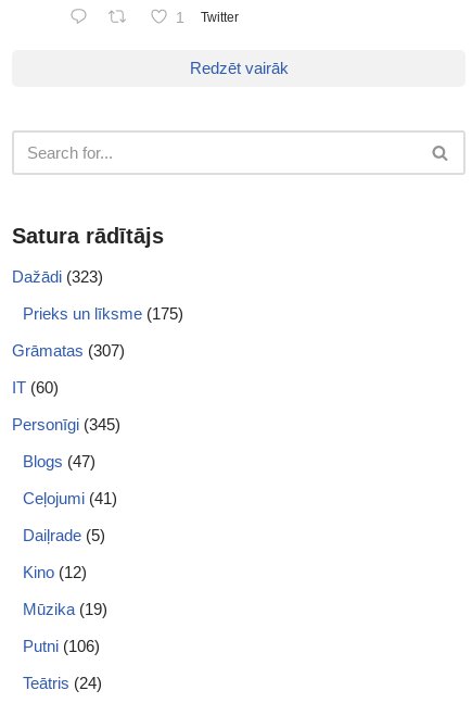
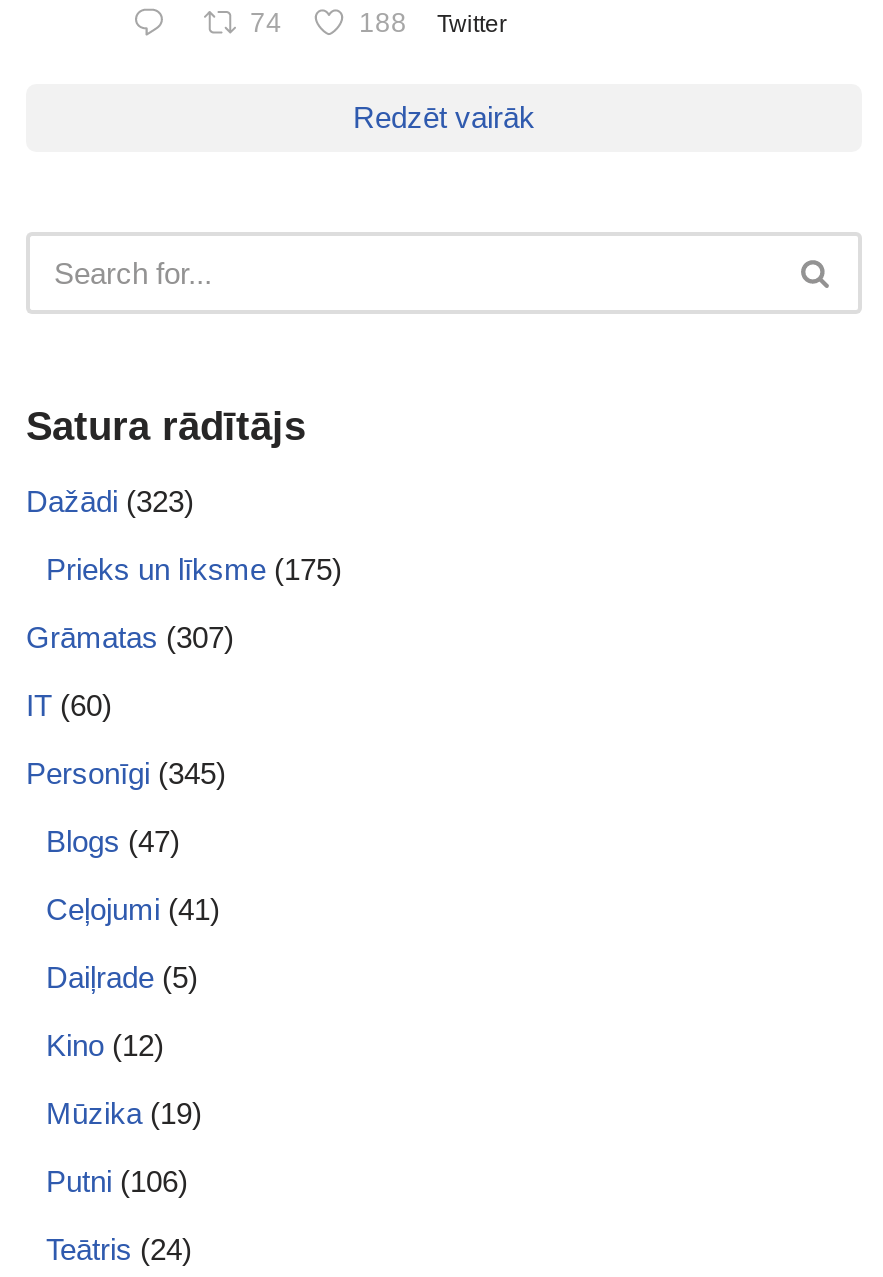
- 1
+ 74
+ 188
